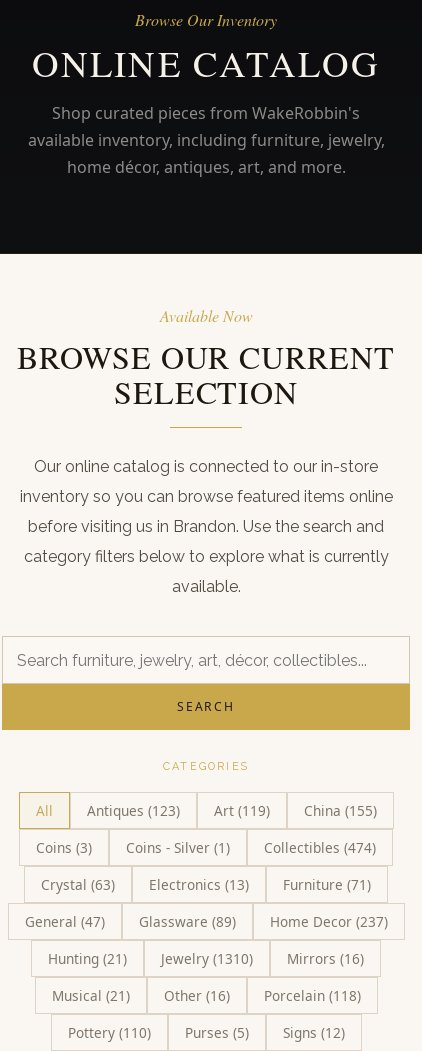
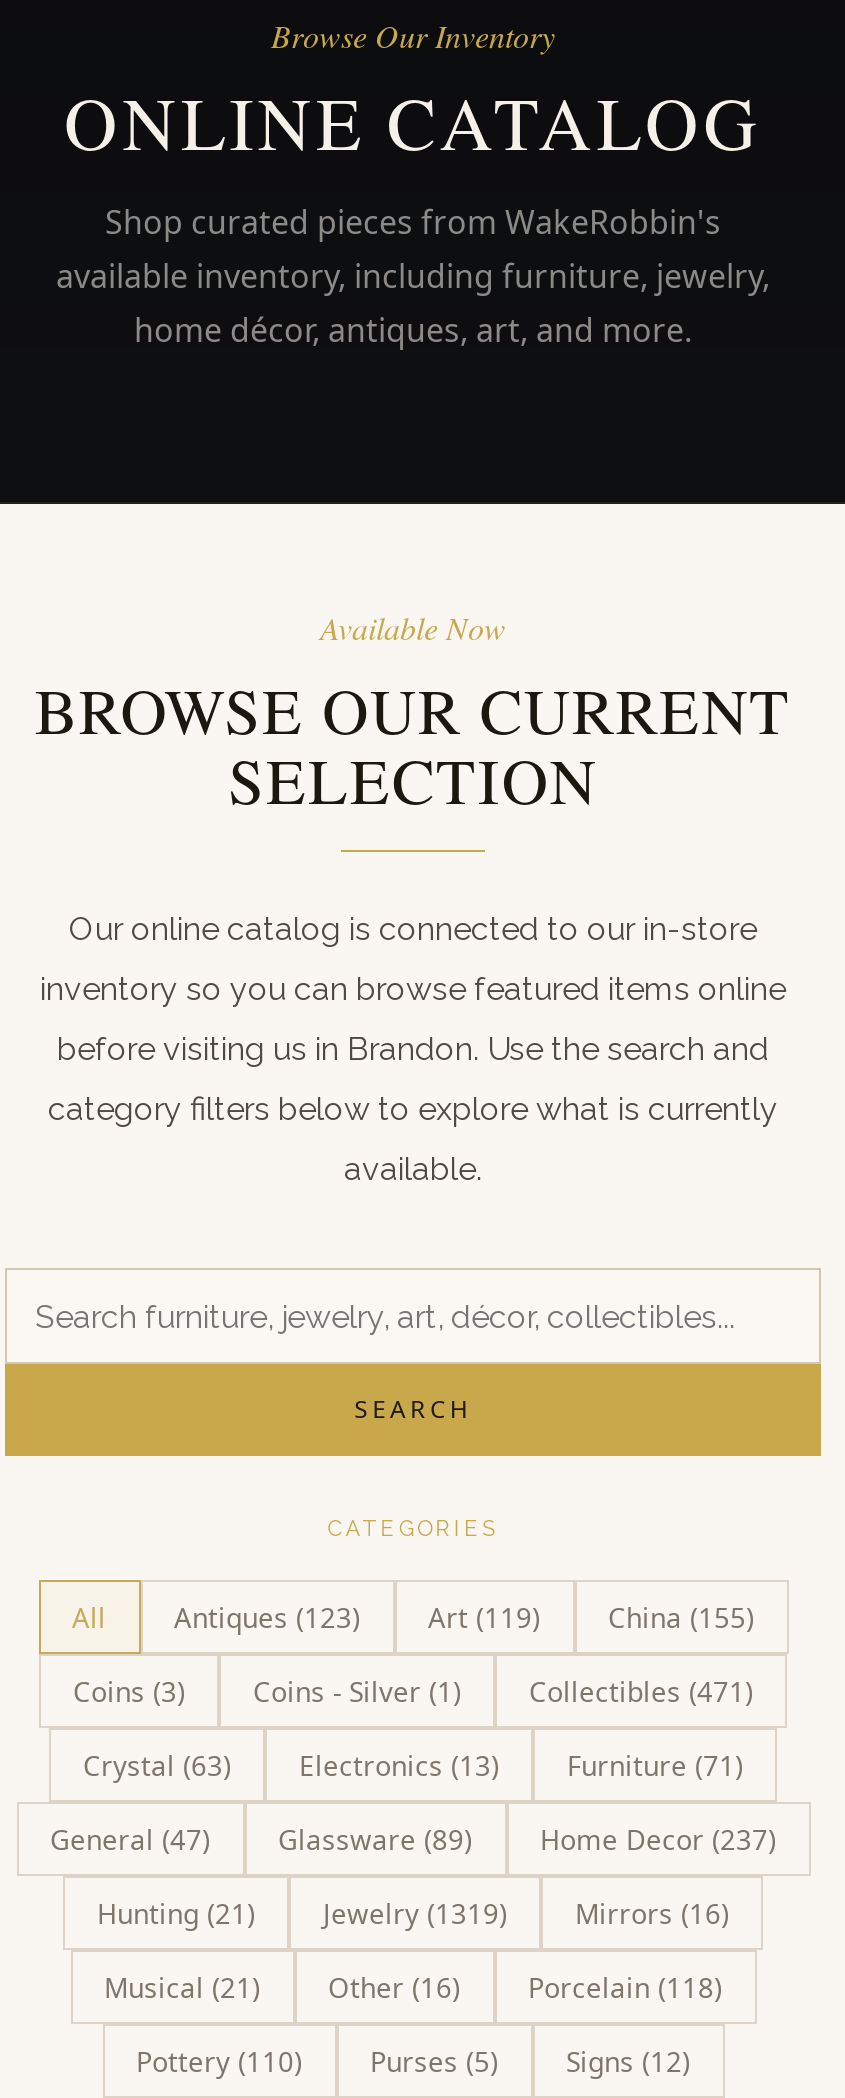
- Collectibles (474)
+ Collectibles (471)

- Hunting (21) Jewelry (1310) Mirrors (16)
+ Hunting (21) Jewelry (1319) Mirrors (16)
